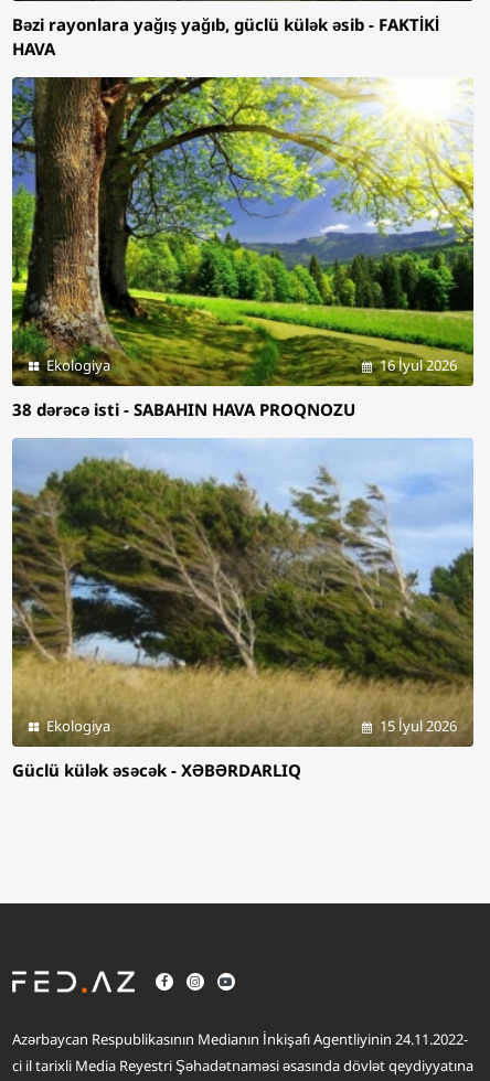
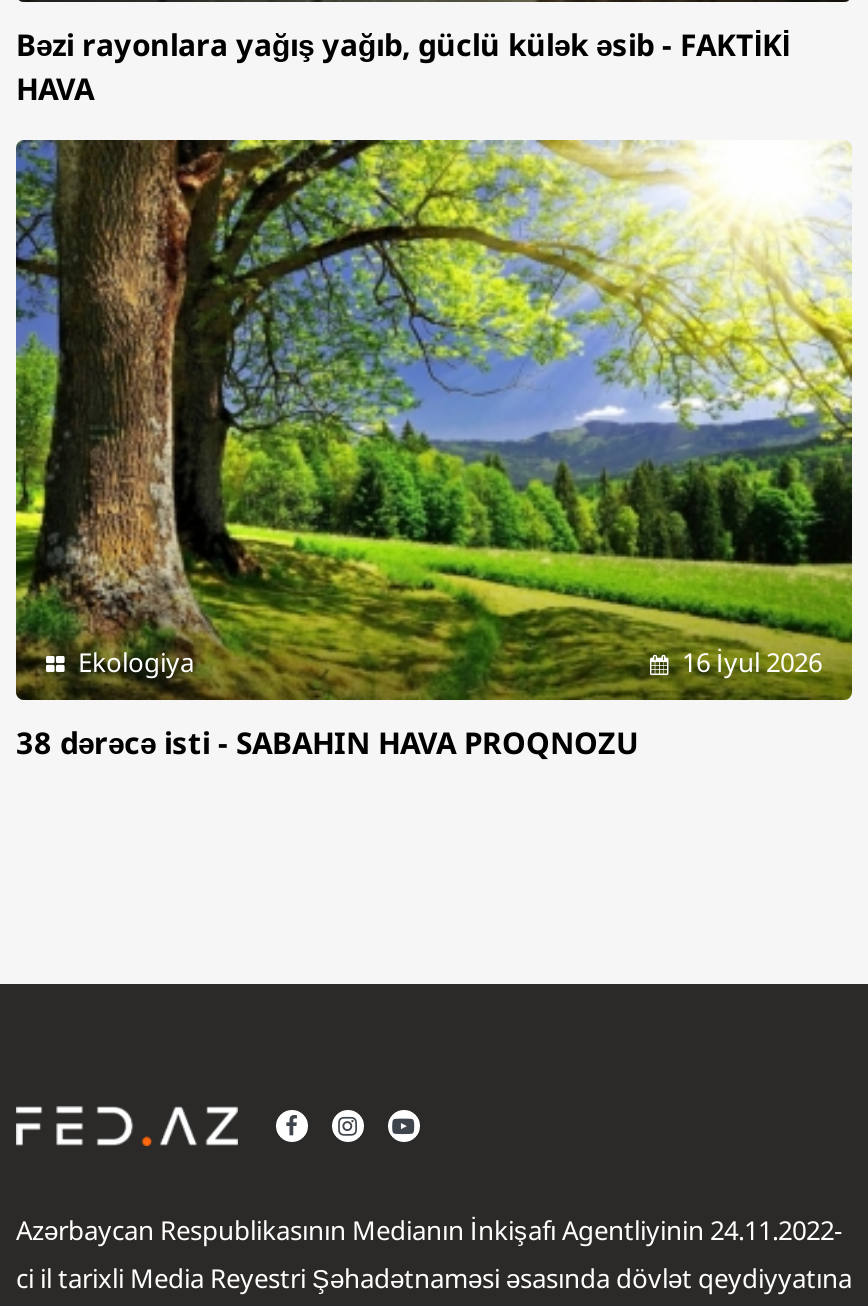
- [image]
- Ekologiya
- 15 İyul 2026
- Güclü külək əsəcək - XƏBƏRDARLIQ
